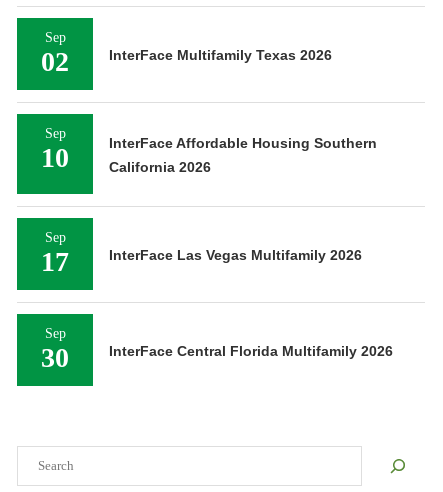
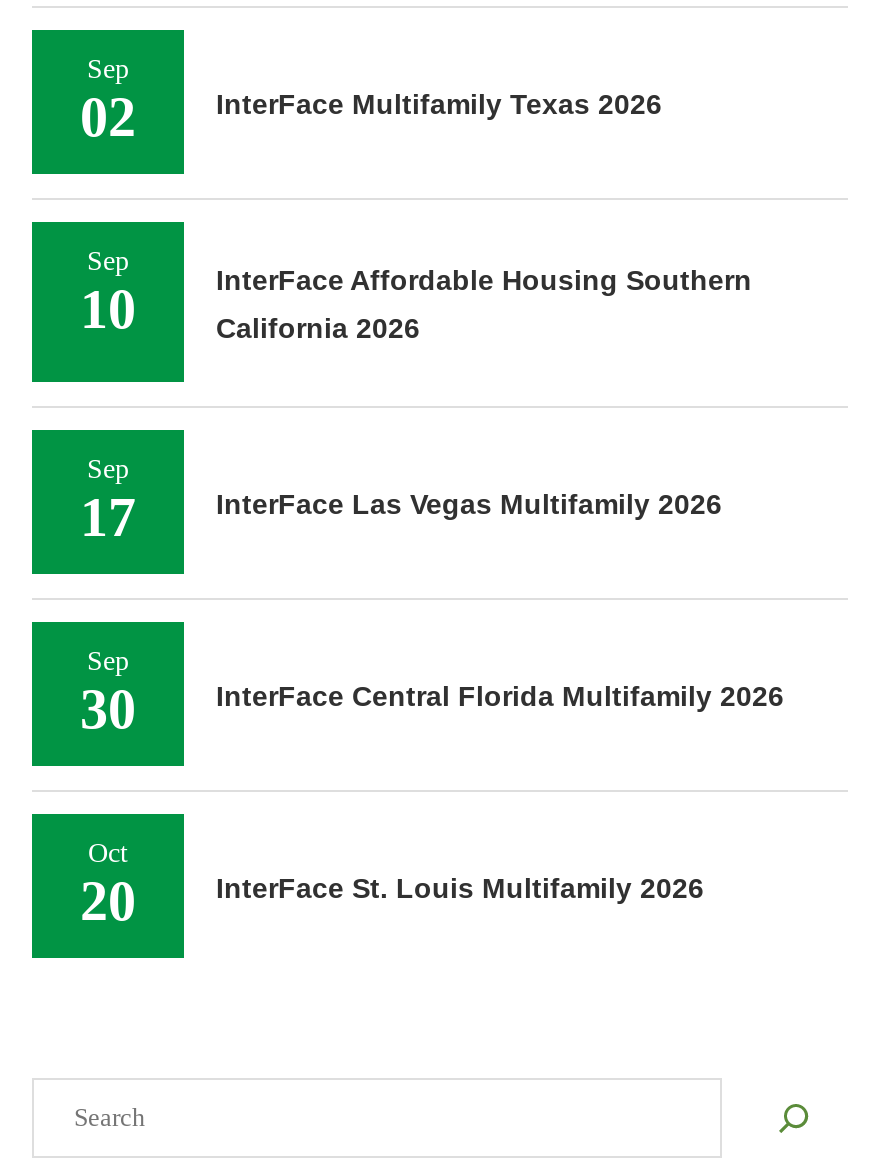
+ Oct
+ 20
+ InterFace St. Louis Multifamily 2026
